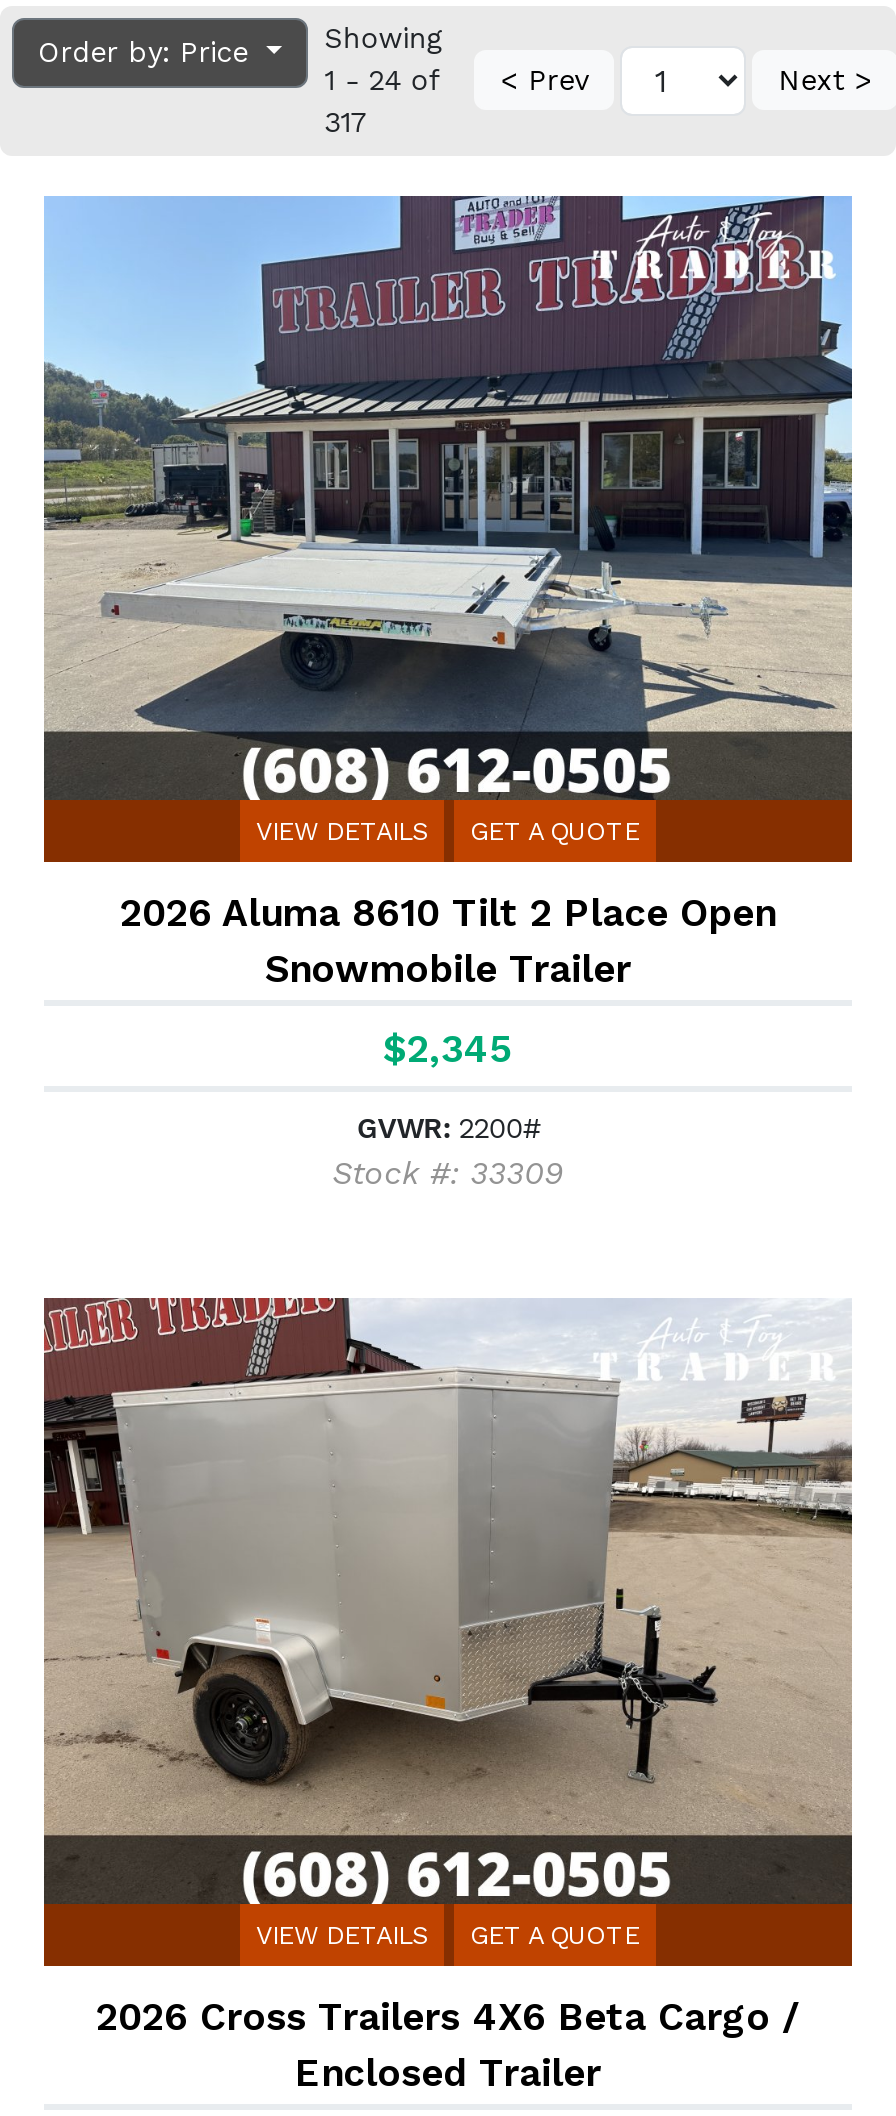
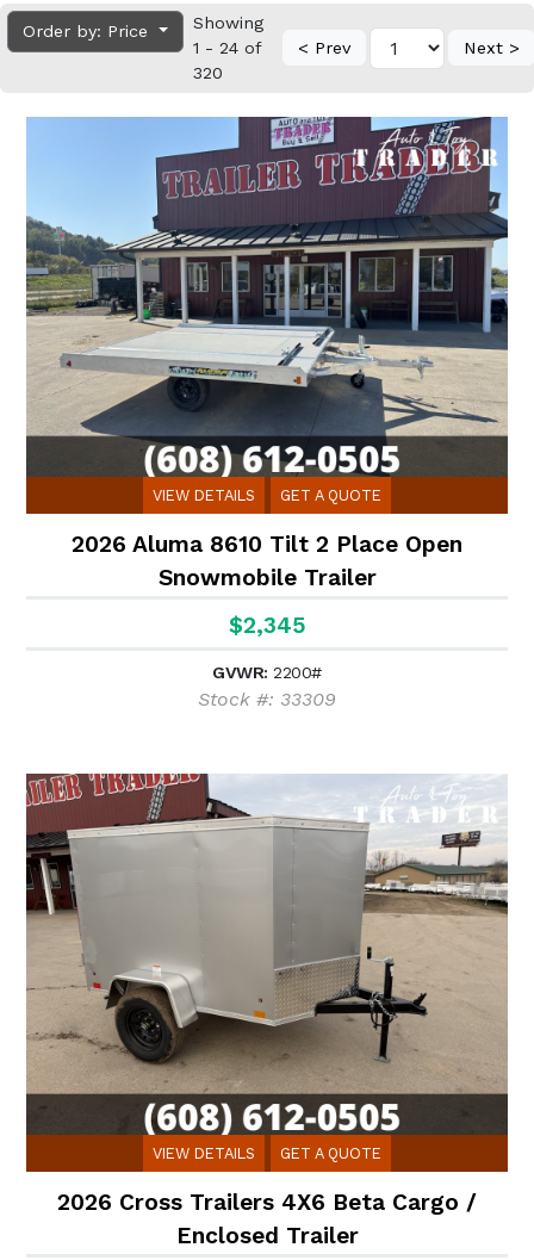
- 317
+ 320
